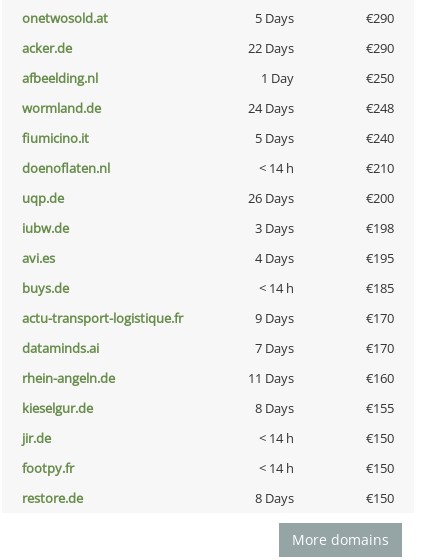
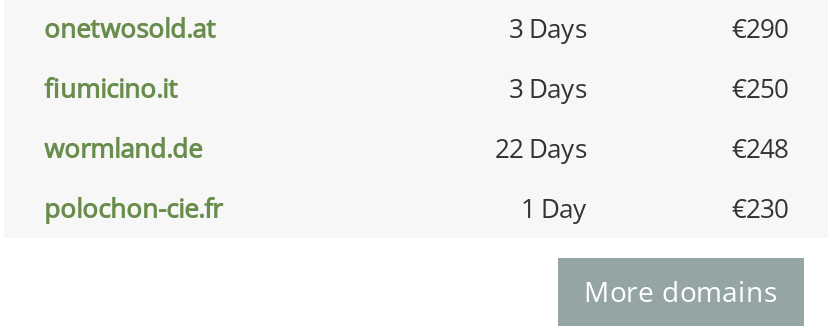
- 5 Days
+ 3 Days

- acker.de
- 22 Days
- €290
- afbeelding.nl
- 1 Day
+ fiumicino.it
+ 3 Days

- 24 Days
+ 22 Days

- fiumicino.it
- 5 Days
- €240
- doenoflaten.nl
- < 14 h
- €210
- uqp.de
- 26 Days
- €200
- iubw.de
- 3 Days
- €198
- avi.es
- 4 Days
- €195
- buys.de
- < 14 h
- €185
- actu-transport-logistique.fr
- 9 Days
- €170
- dataminds.ai
- 7 Days
- €170
- rhein-angeln.de
- 11 Days
- €160
- kieselgur.de
- 8 Days
- €155
- jir.de
- < 14 h
- €150
- footpy.fr
- < 14 h
- €150
- restore.de
- 8 Days
- €150
+ polochon-cie.fr
+ 1 Day
+ €230
